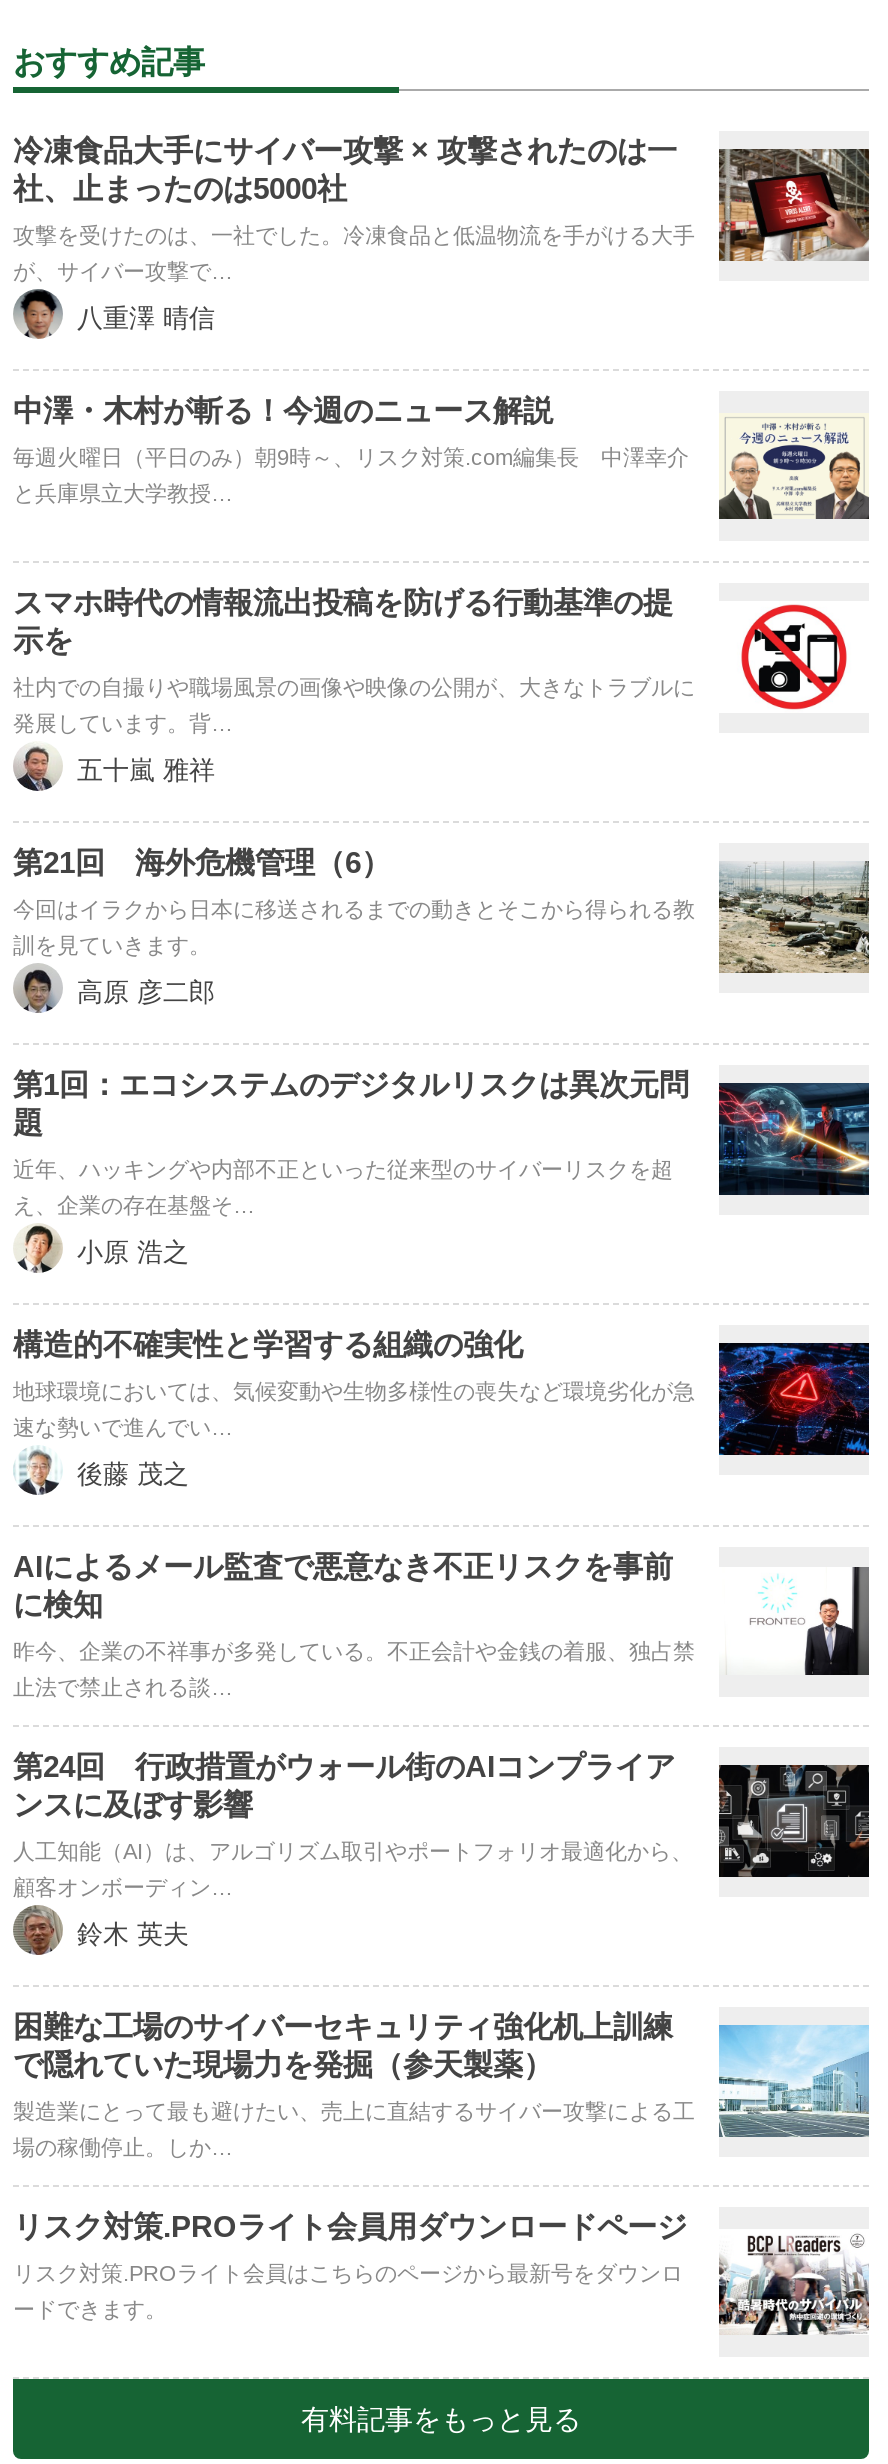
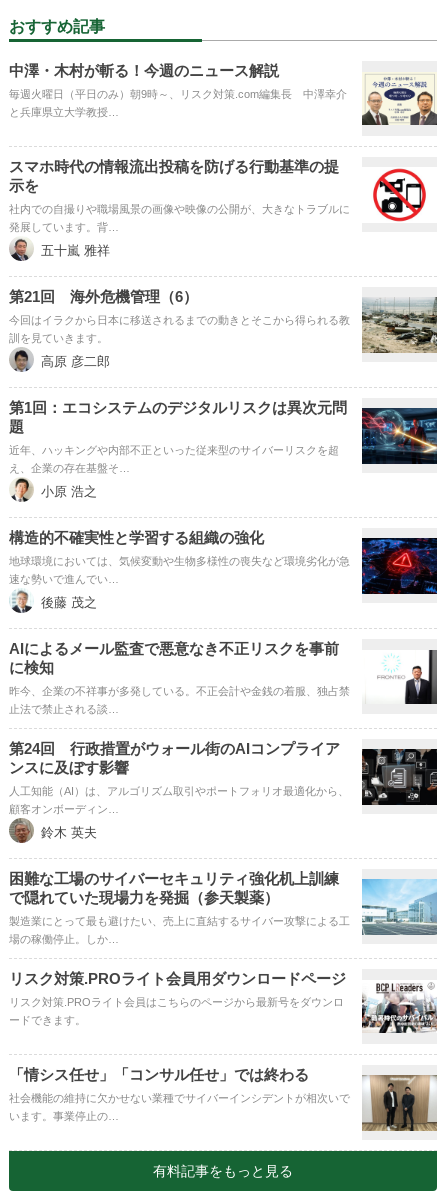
- [image]
- 冷凍食品大手にサイバー攻撃 × 攻撃されたのは一
- 社、止まったのは5000社
- 攻撃を受けたのは、一社でした。冷凍食品と低温物流を手がける大手
- が、サイバー攻撃で…
- 八重澤 晴信

moved up: [image] | 中澤・木村が斬る！今週のニュース解説 | 毎週火曜日（平日のみ）朝9時～、リスク対策.com編集長 中澤幸介 | ... | リスク対策.PROライト会員はこちらのページから最新号をダウンロ | ードできます。

+ [image]
+ 「情シス任せ」「コンサル任せ」では終わる
+ 社会機能の維持に欠かせない業種でサイバーインシデントが相次いで
+ います。事業停止の…
